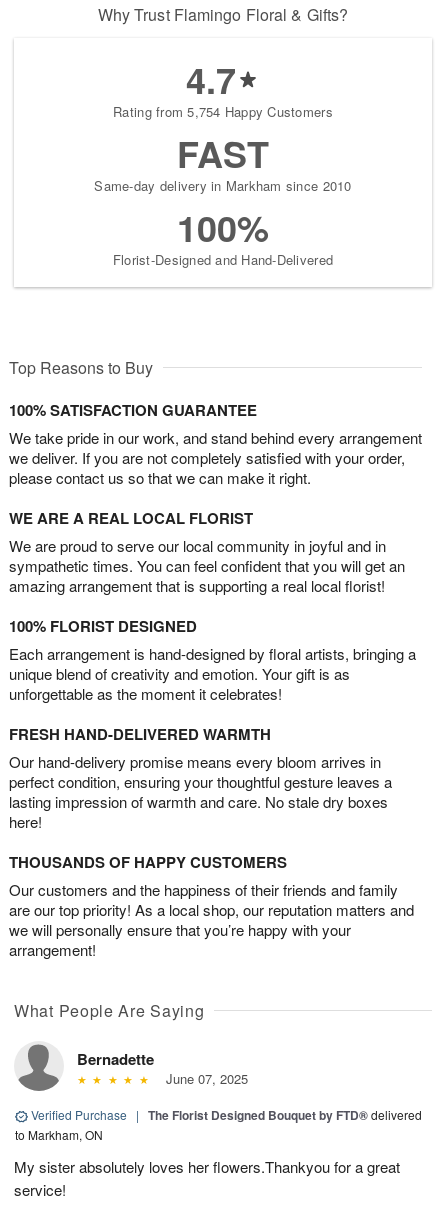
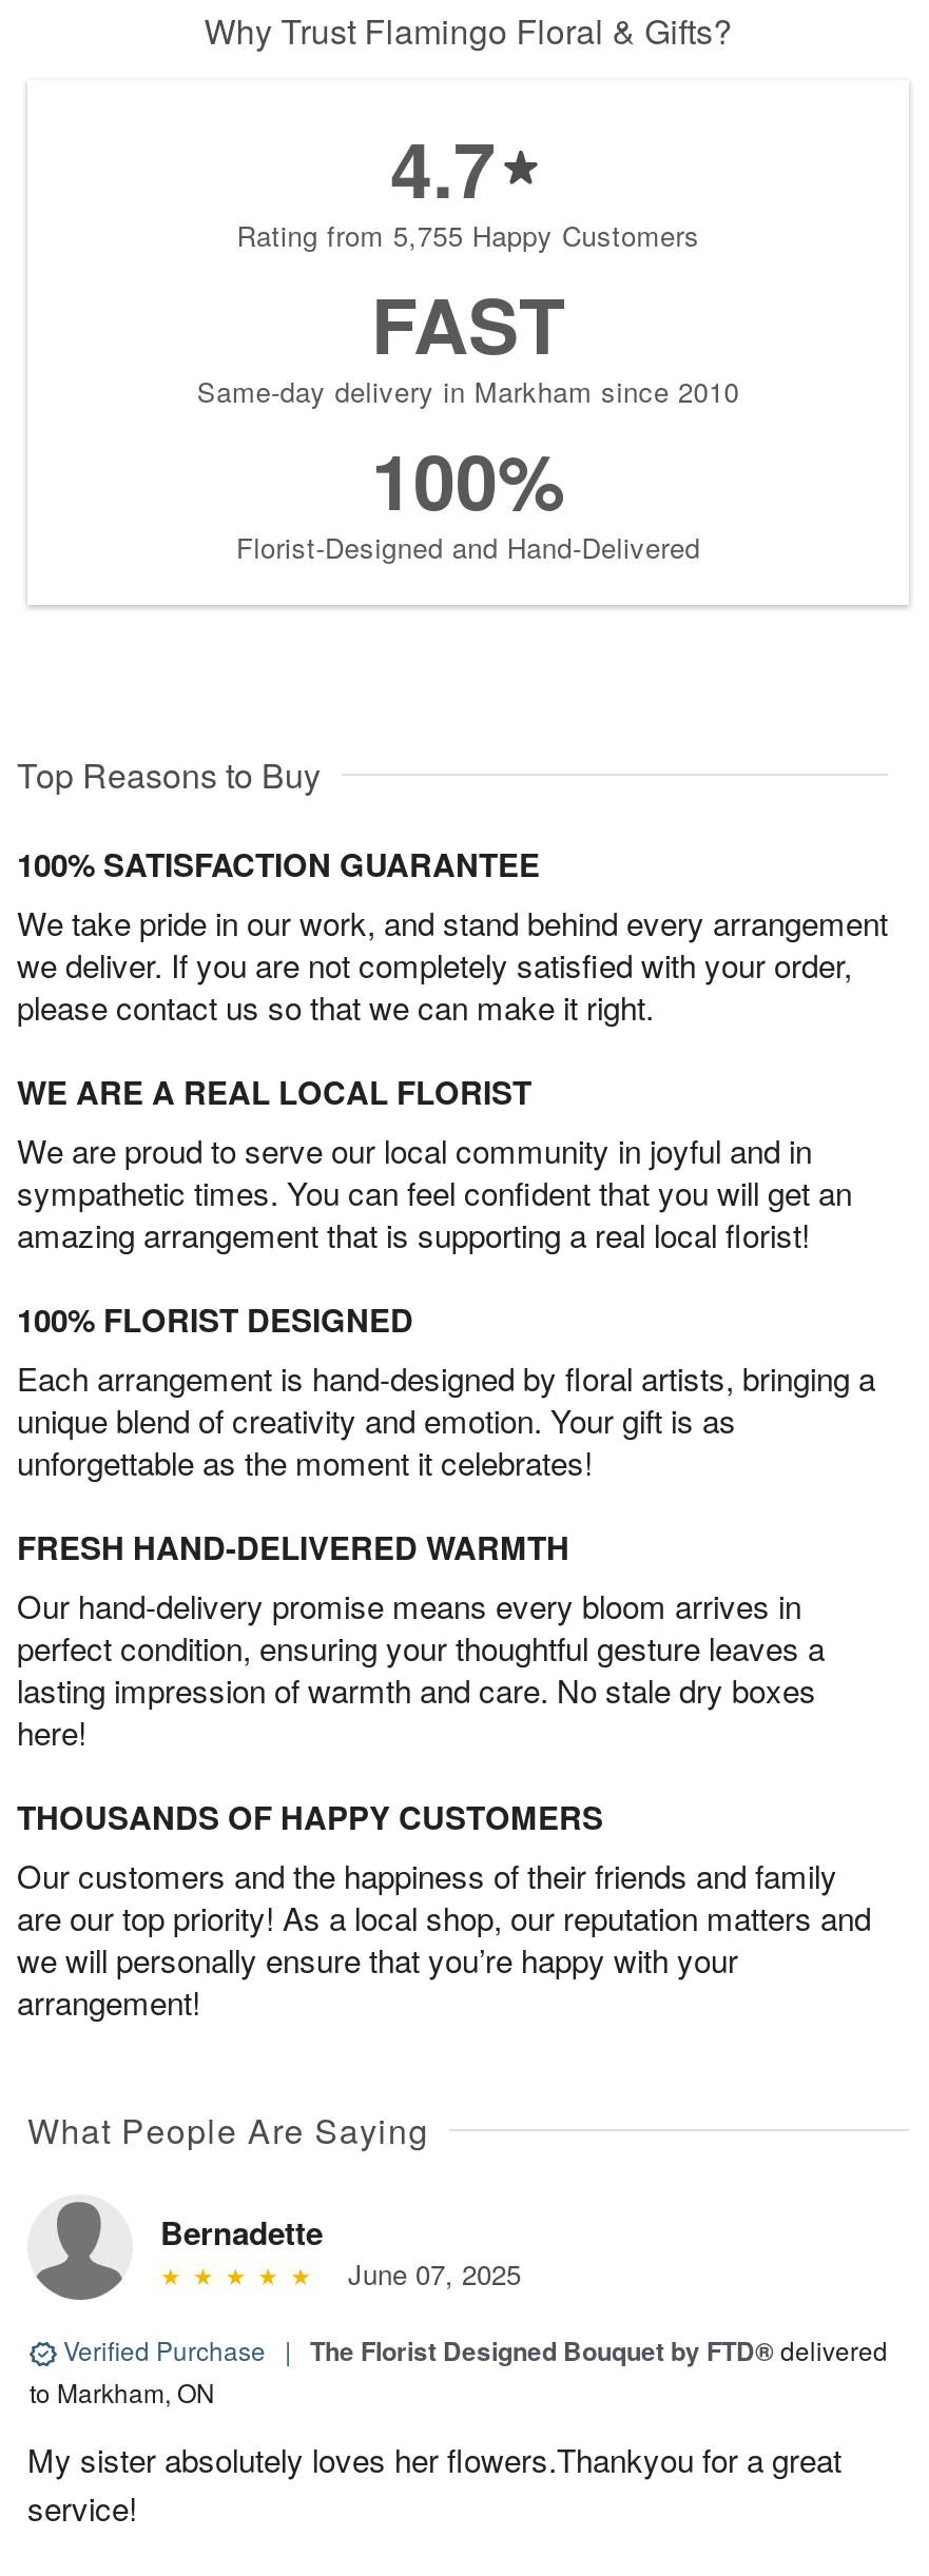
- Rating from 5,754 Happy Customers
+ Rating from 5,755 Happy Customers
